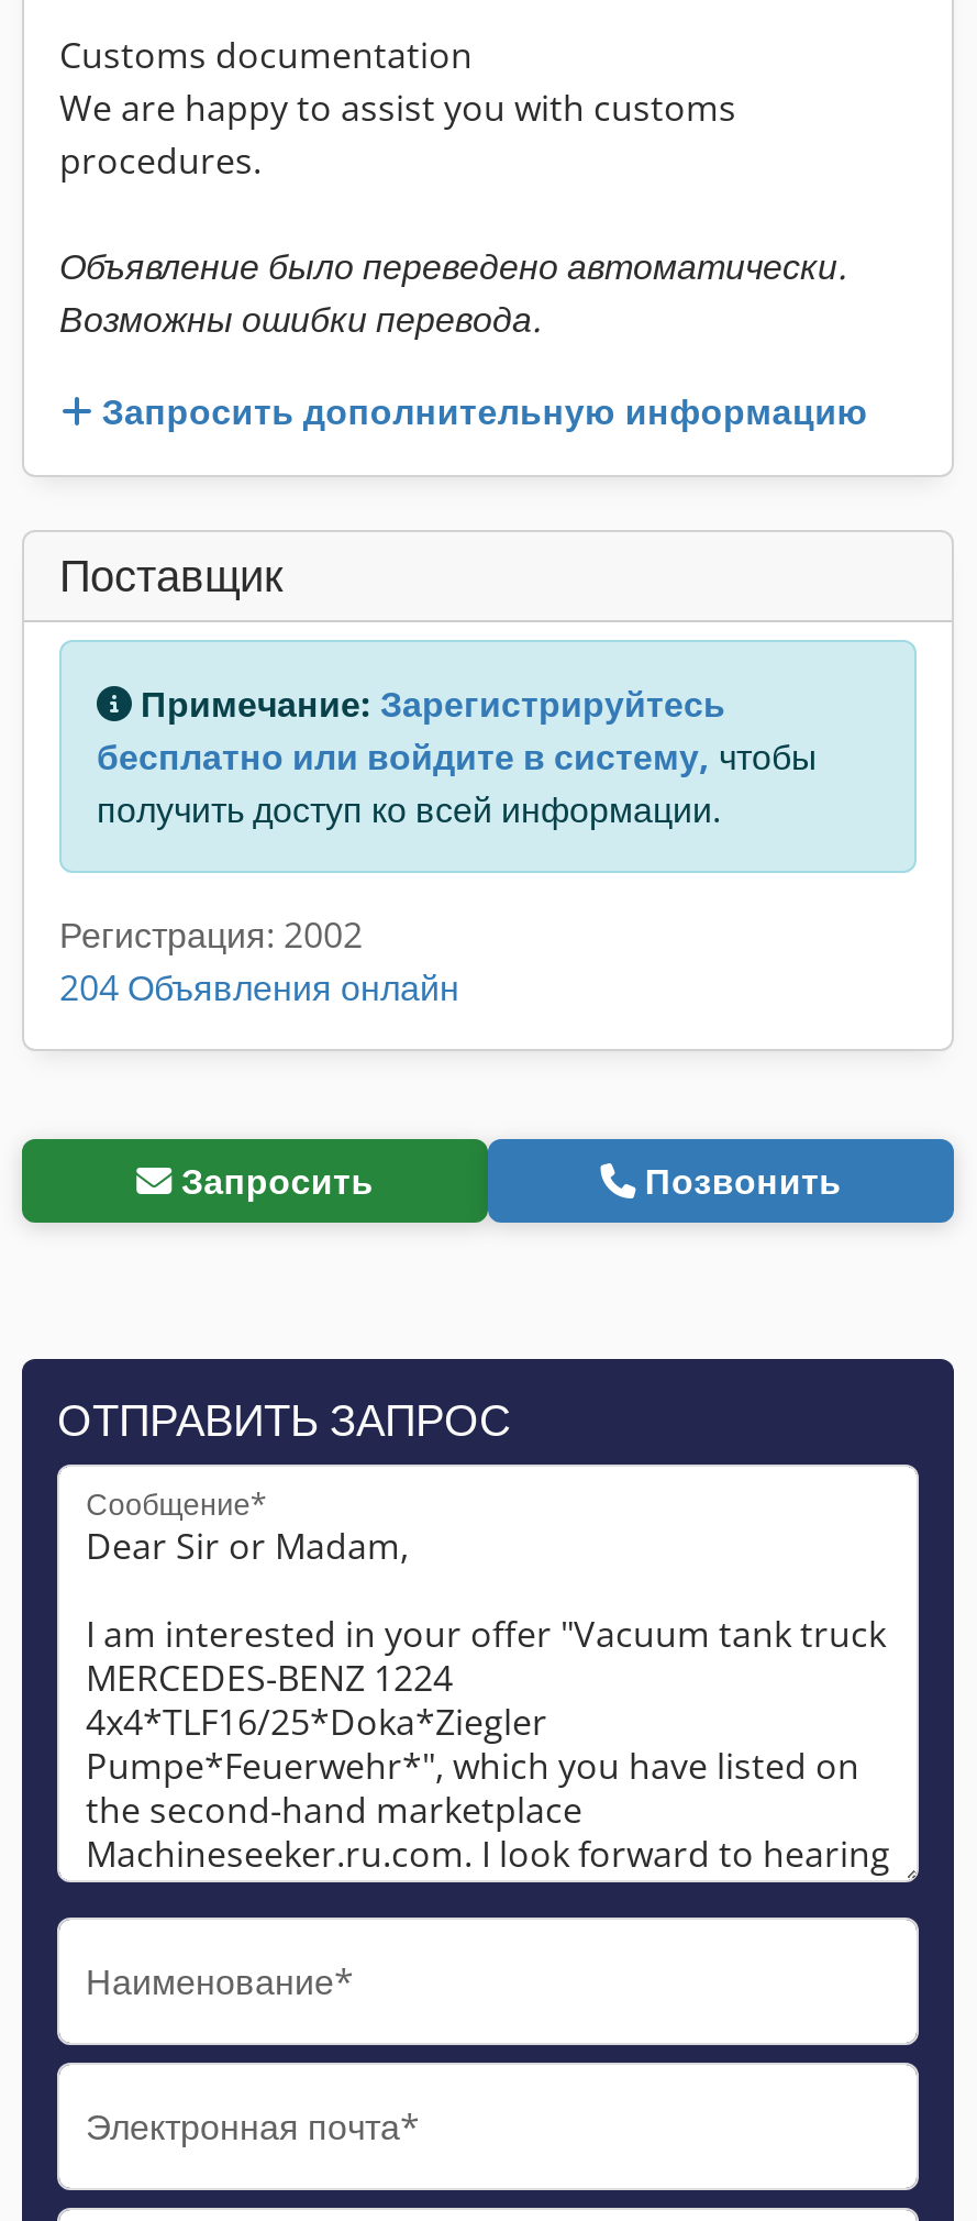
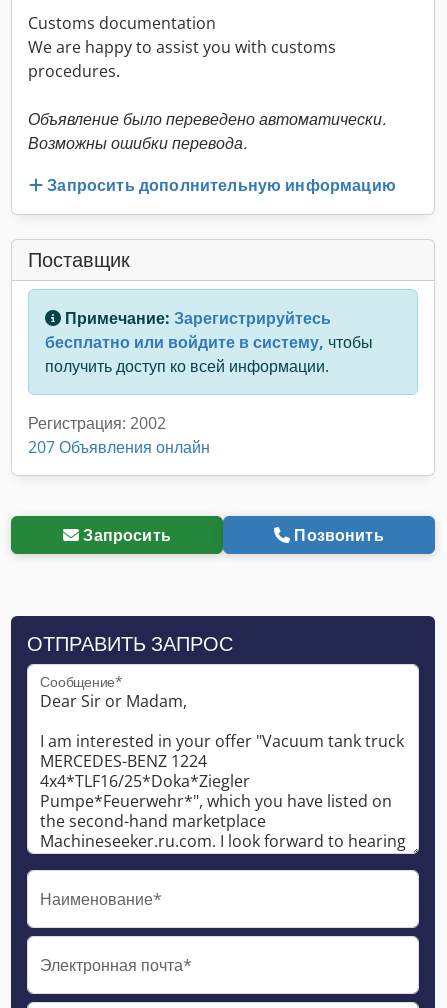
- 204 Объявления онлайн
+ 207 Объявления онлайн
